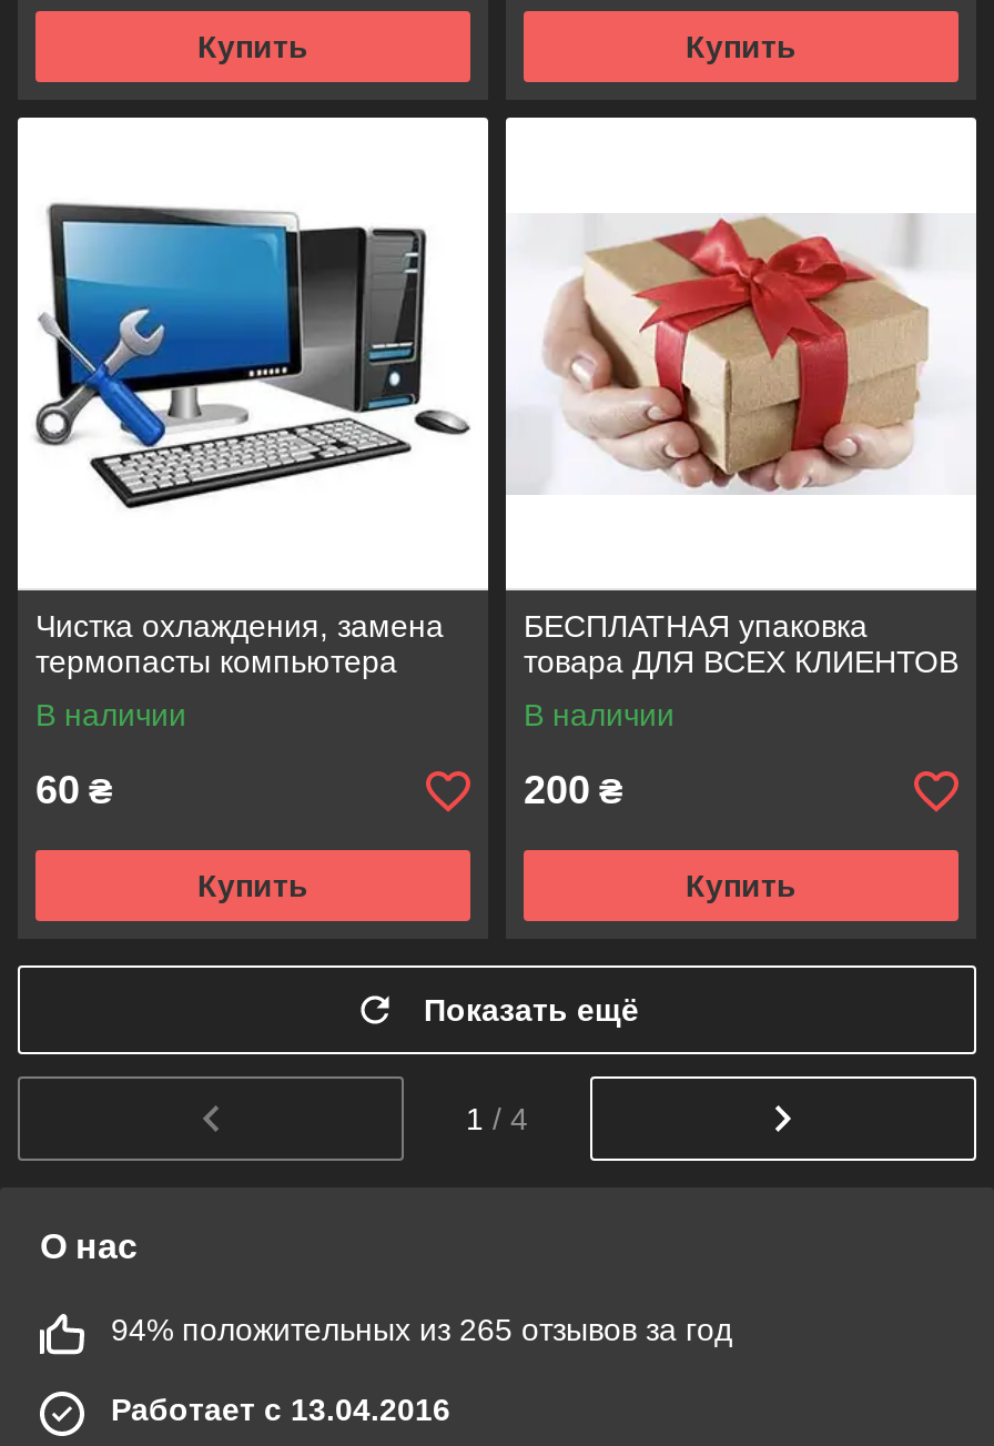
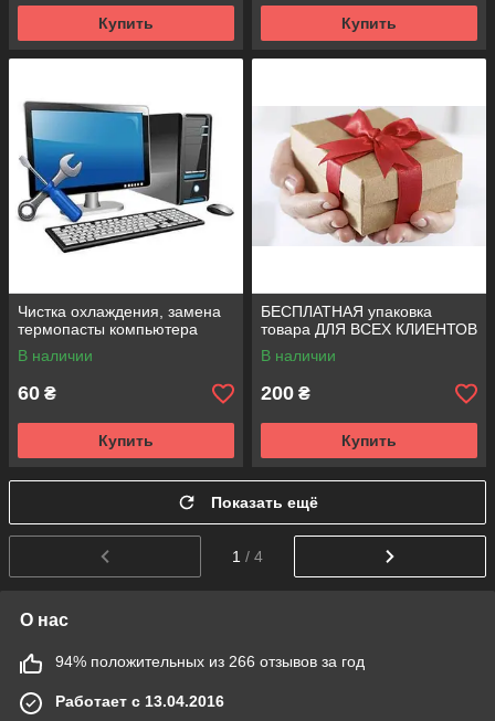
- 94% положительных из 265 отзывов за год
+ 94% положительных из 266 отзывов за год
